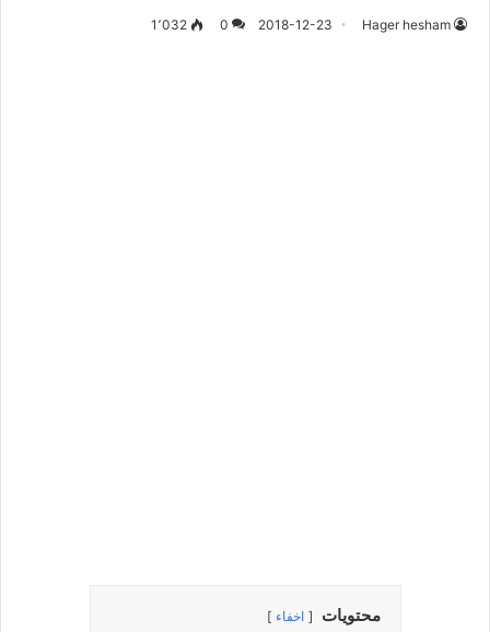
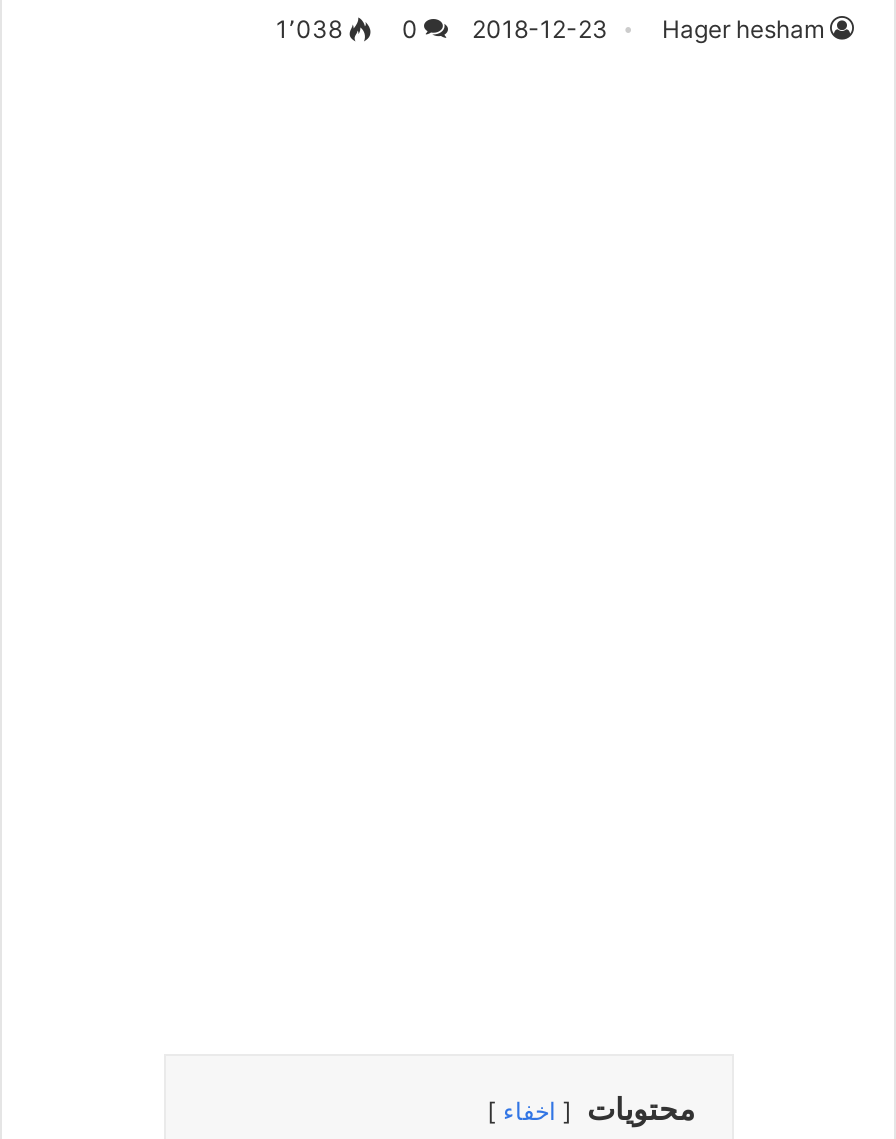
- 1٬032 0 2018-12-23 Hager hesham
+ 1٬038 0 2018-12-23 Hager hesham
